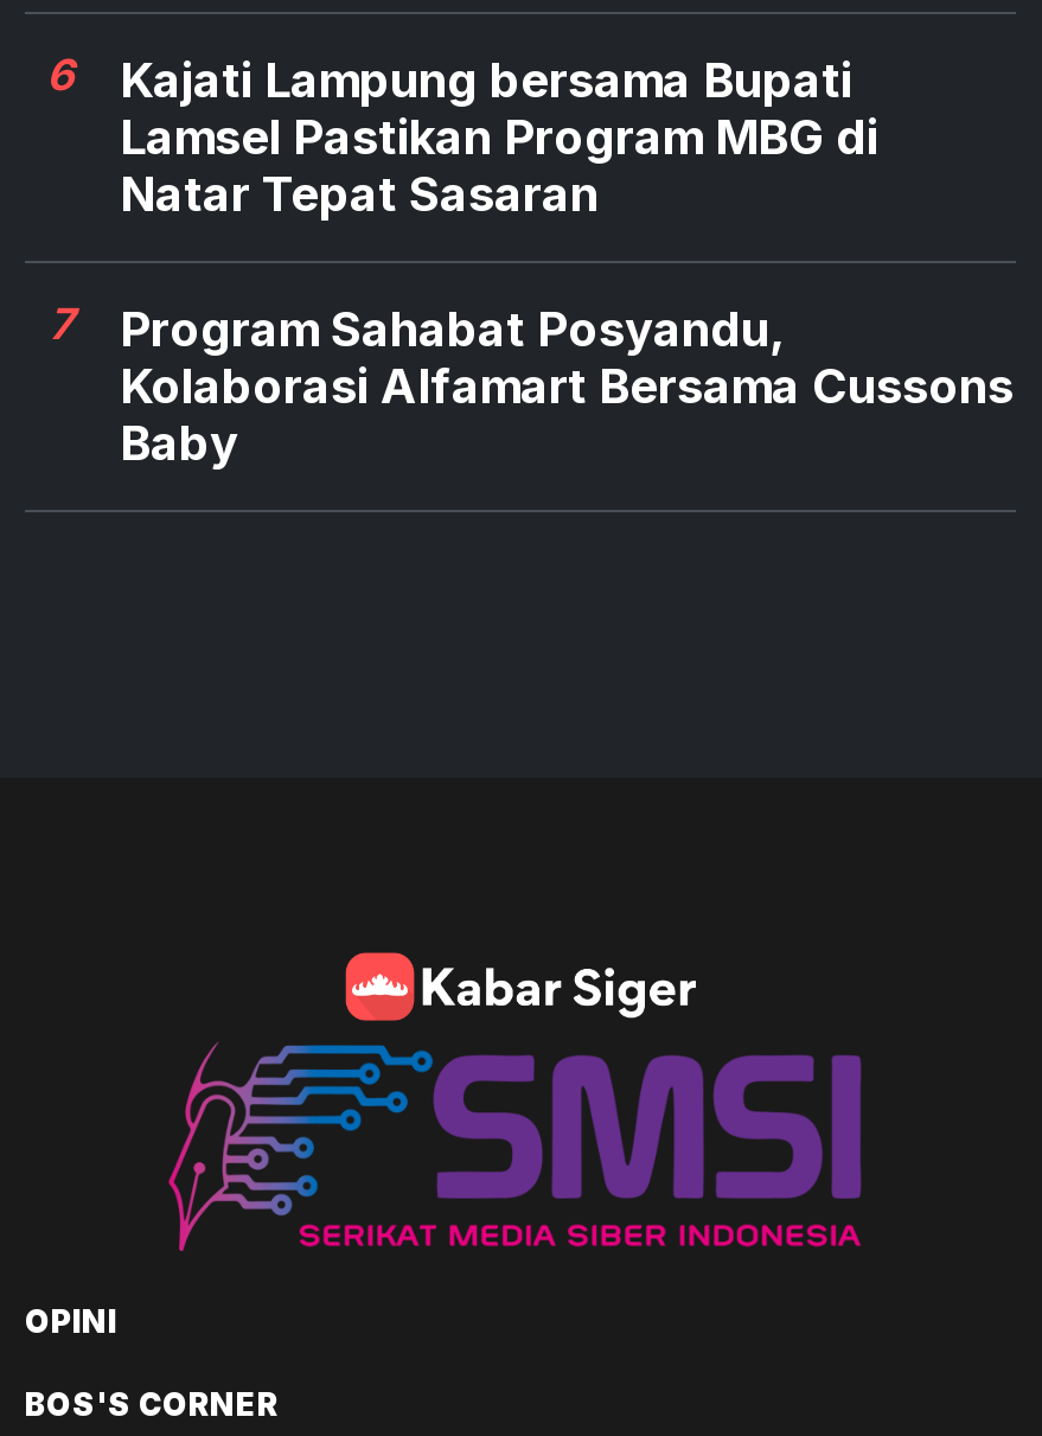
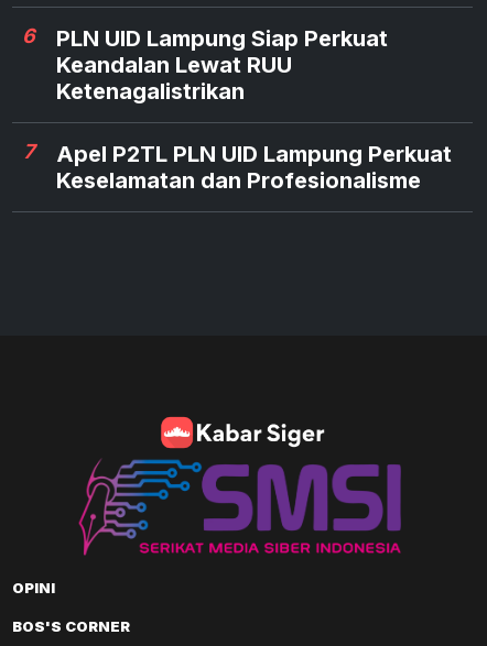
- Kajati Lampung bersama Bupati
- Lamsel Pastikan Program MBG di
- Natar Tepat Sasaran
+ PLN UID Lampung Siap Perkuat
+ Keandalan Lewat RUU
+ Ketenagalistrikan

- Program Sahabat Posyandu,
- Kolaborasi Alfamart Bersama Cussons
- Baby
+ Apel P2TL PLN UID Lampung Perkuat
+ Keselamatan dan Profesionalisme
